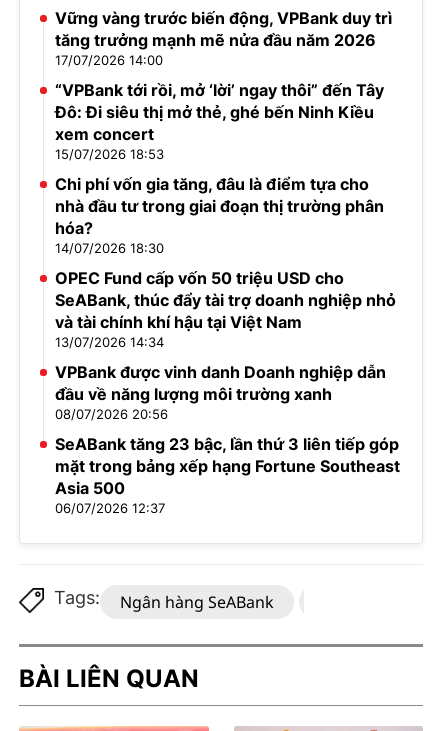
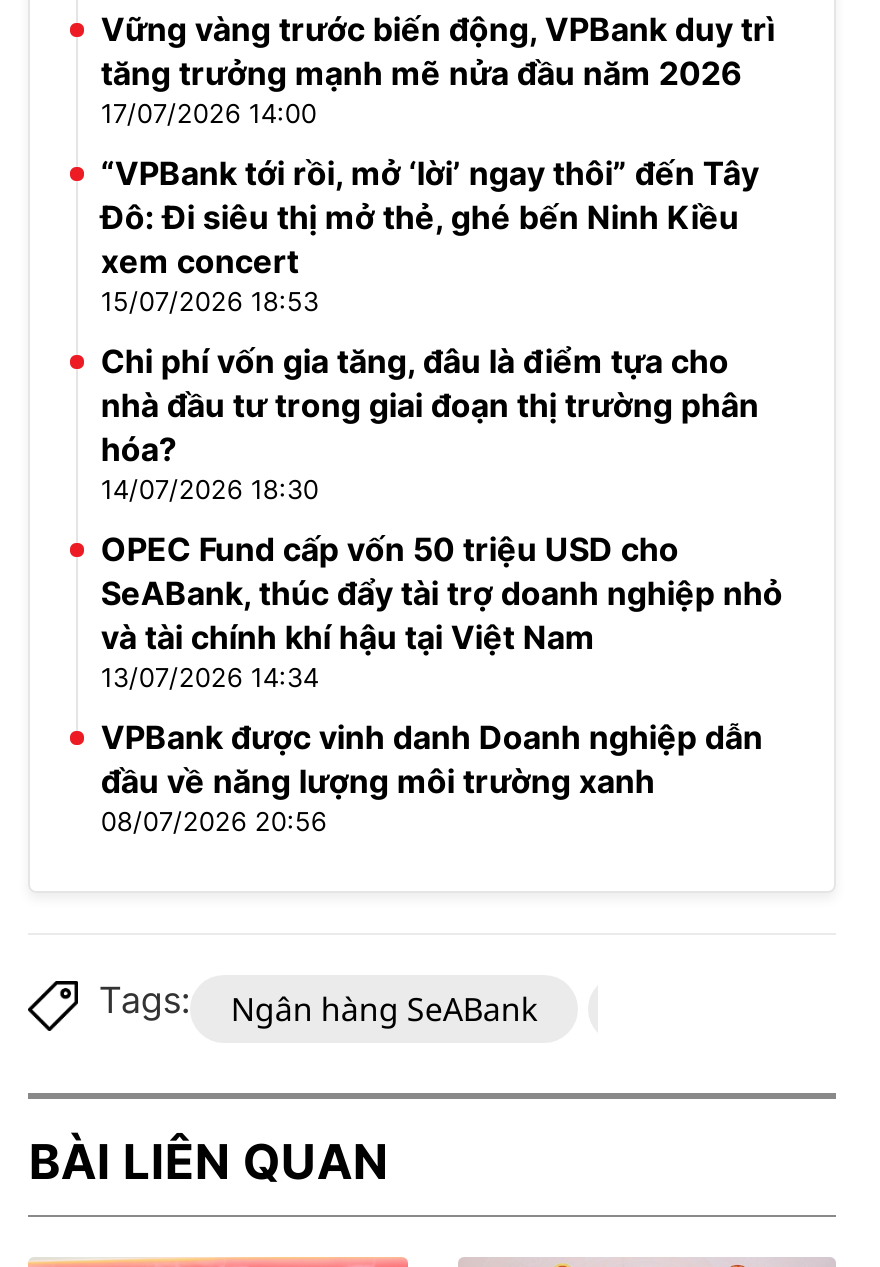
- SeABank tăng 23 bậc, lần thứ 3 liên tiếp góp
- mặt trong bảng xếp hạng Fortune Southeast
- Asia 500
- 06/07/2026 12:37
